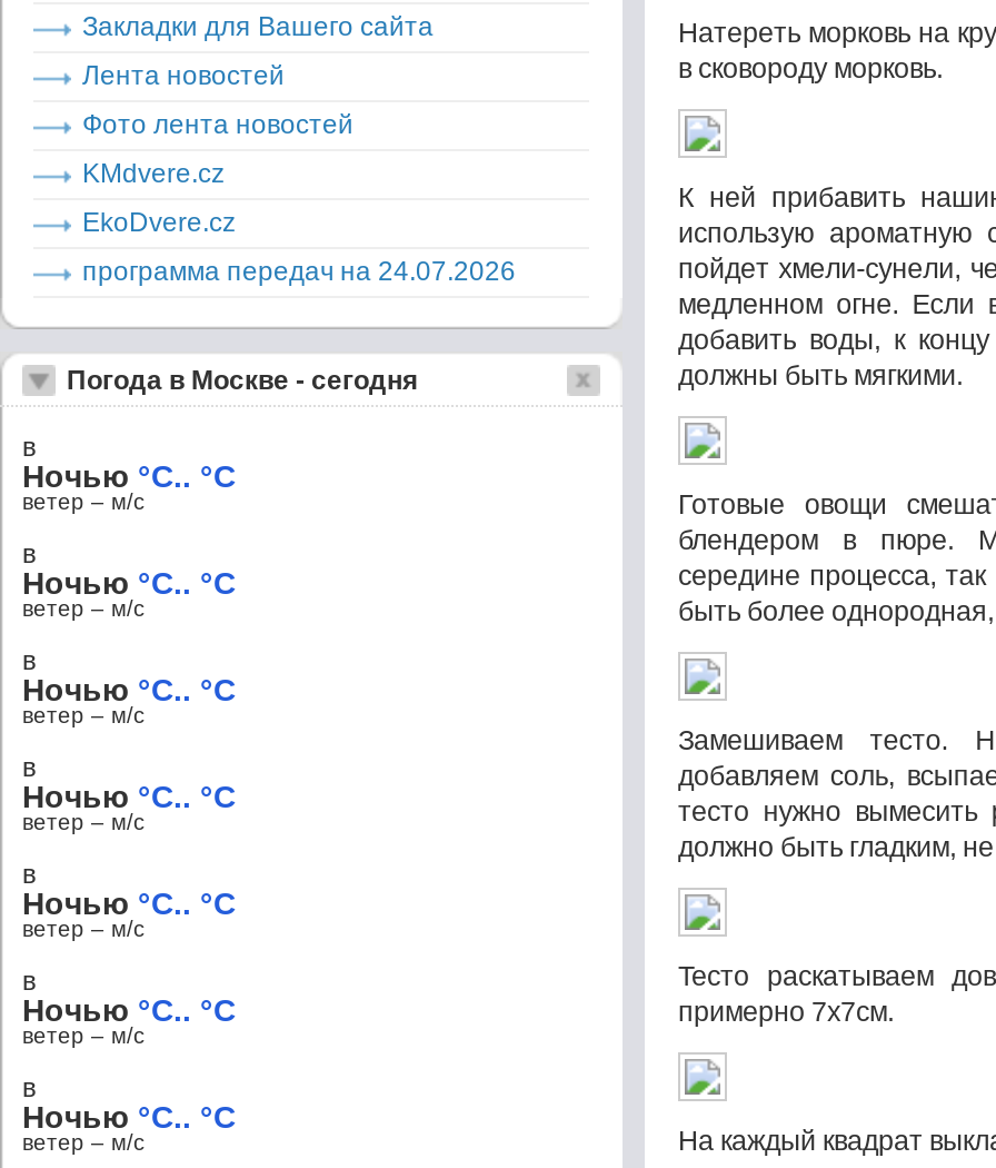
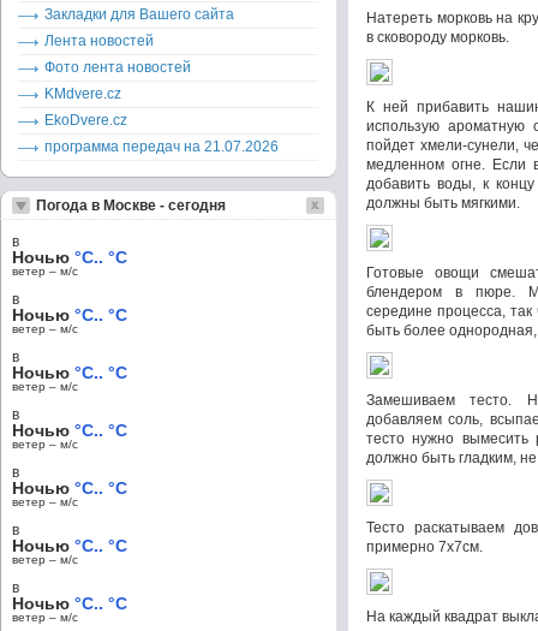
- программа передач на 24.07.2026
+ программа передач на 21.07.2026
